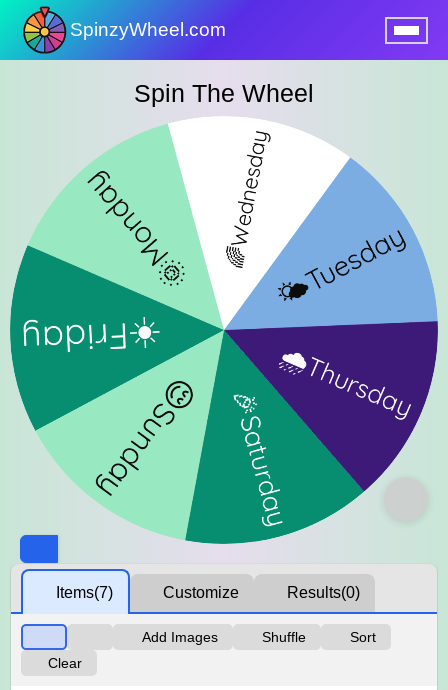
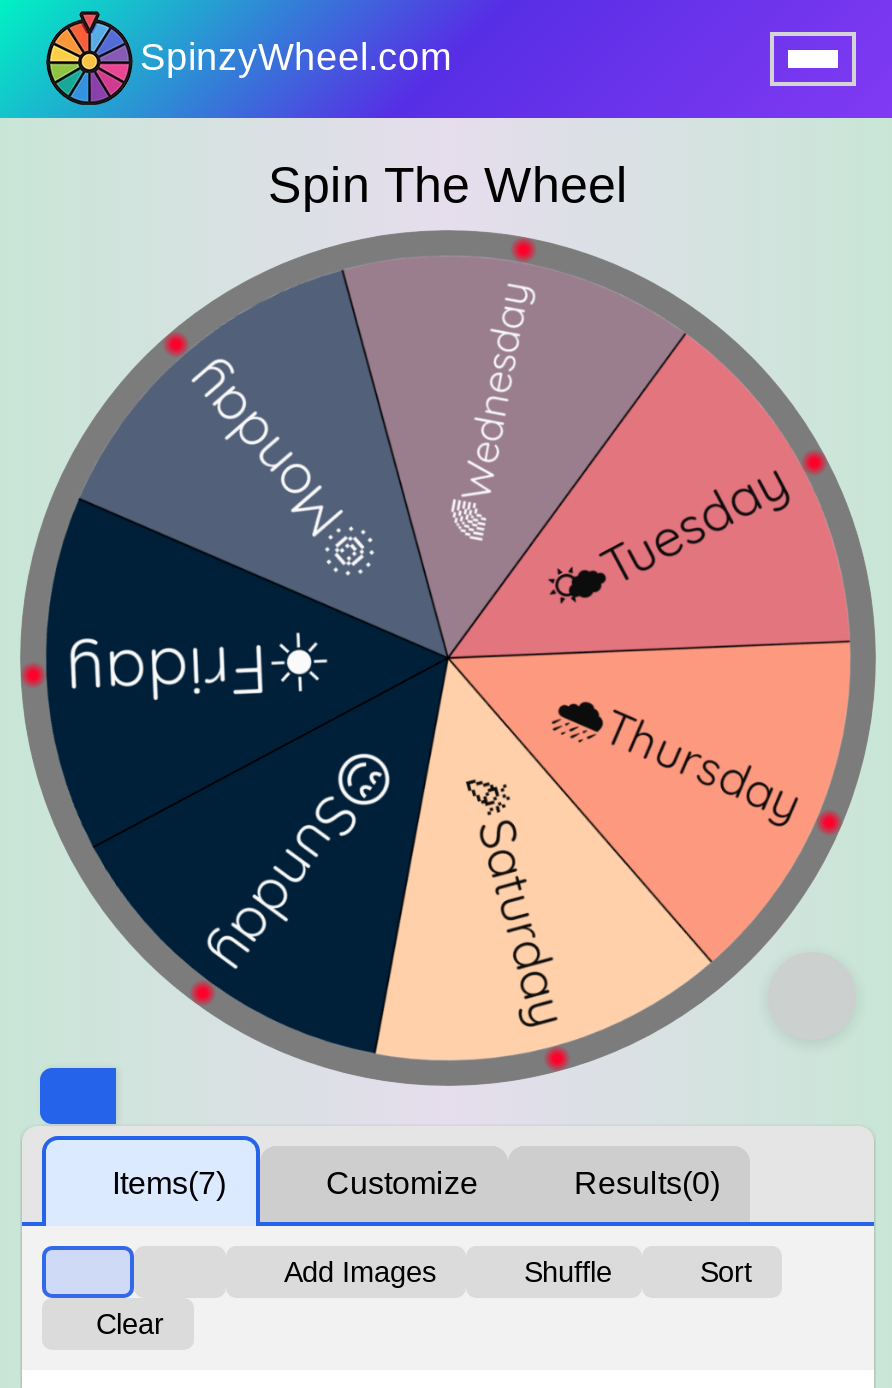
- [image]
+ [image]
